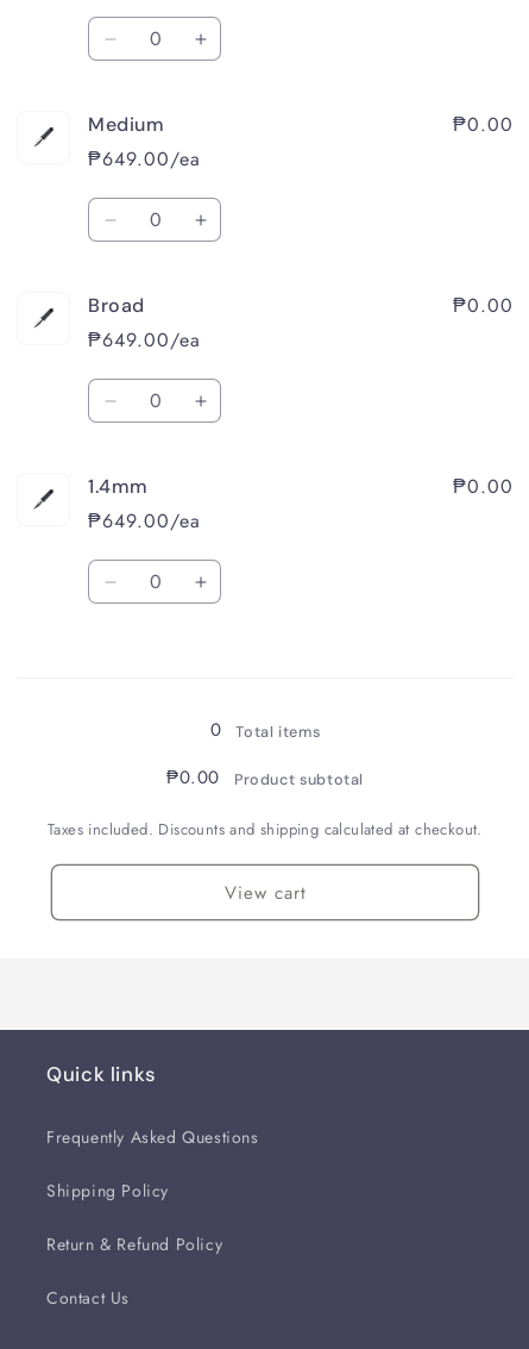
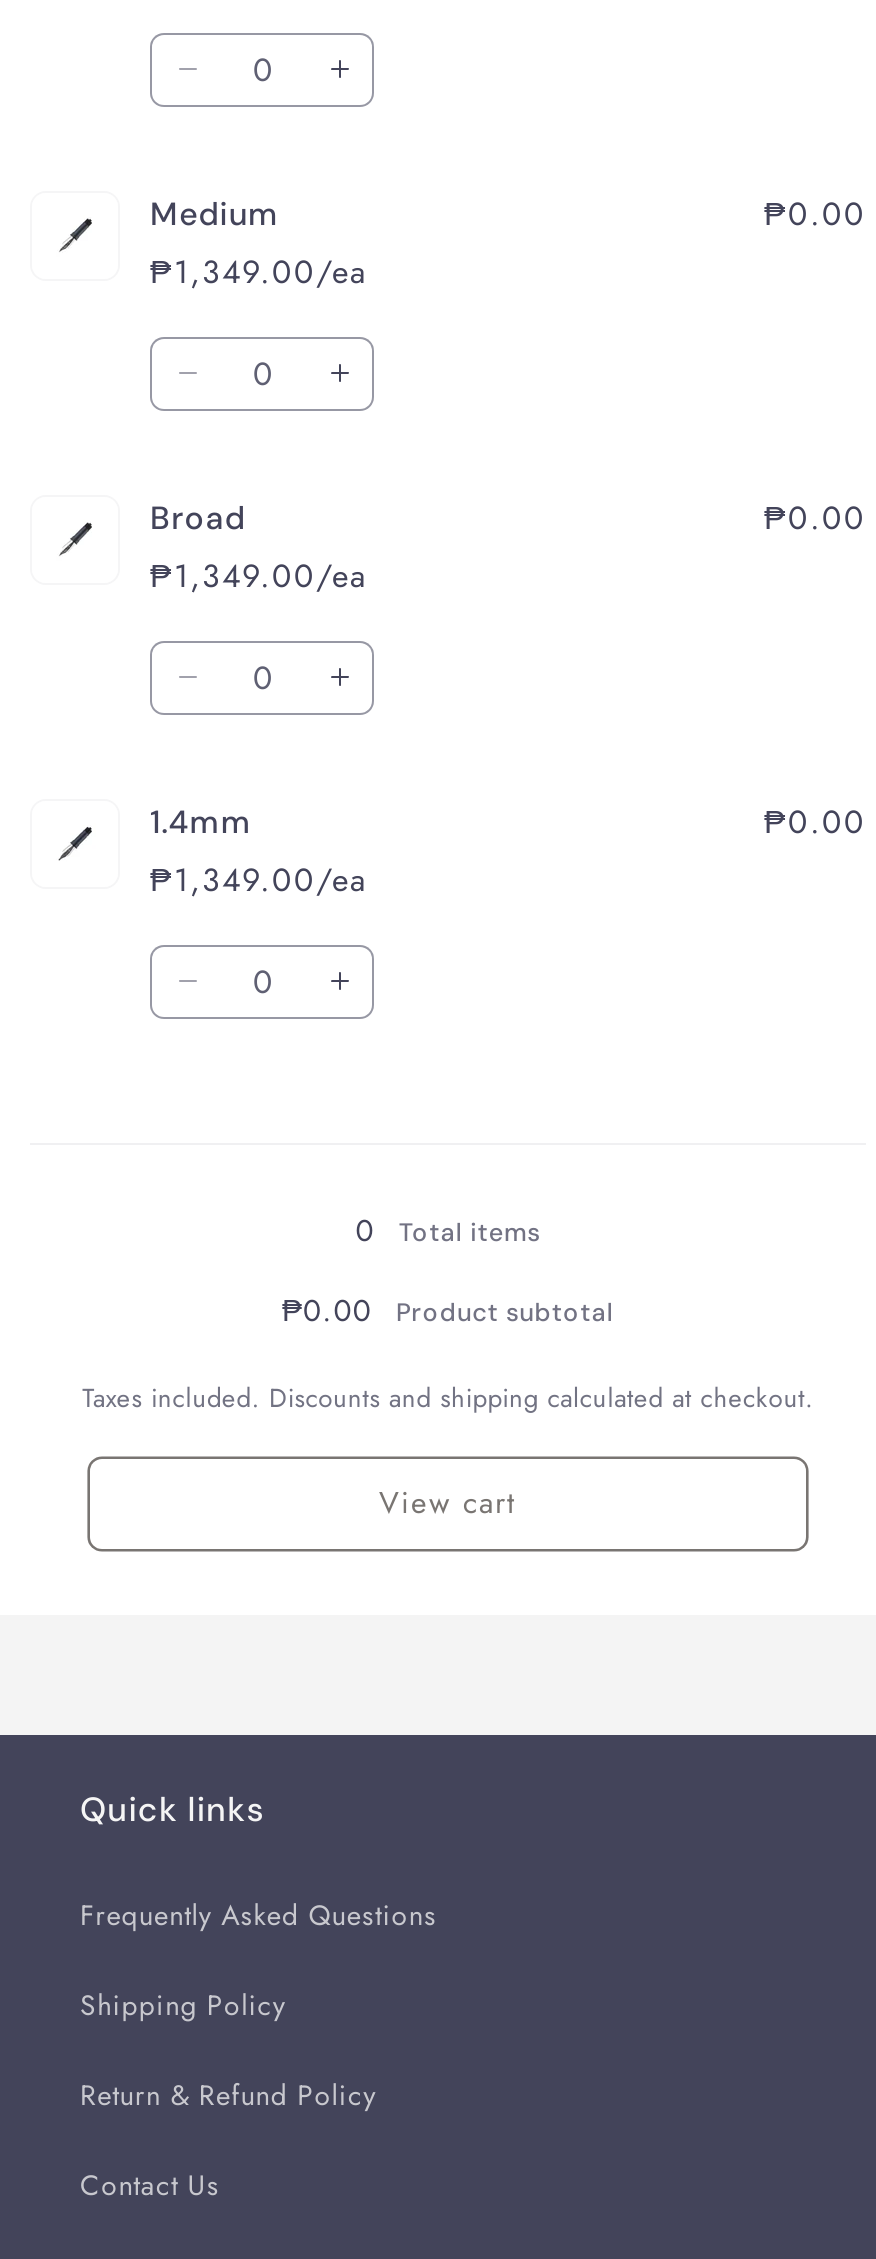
- ₱649.00/ea
+ ₱1,349.00/ea

- ₱649.00/ea
+ ₱1,349.00/ea

- ₱649.00/ea
+ ₱1,349.00/ea
